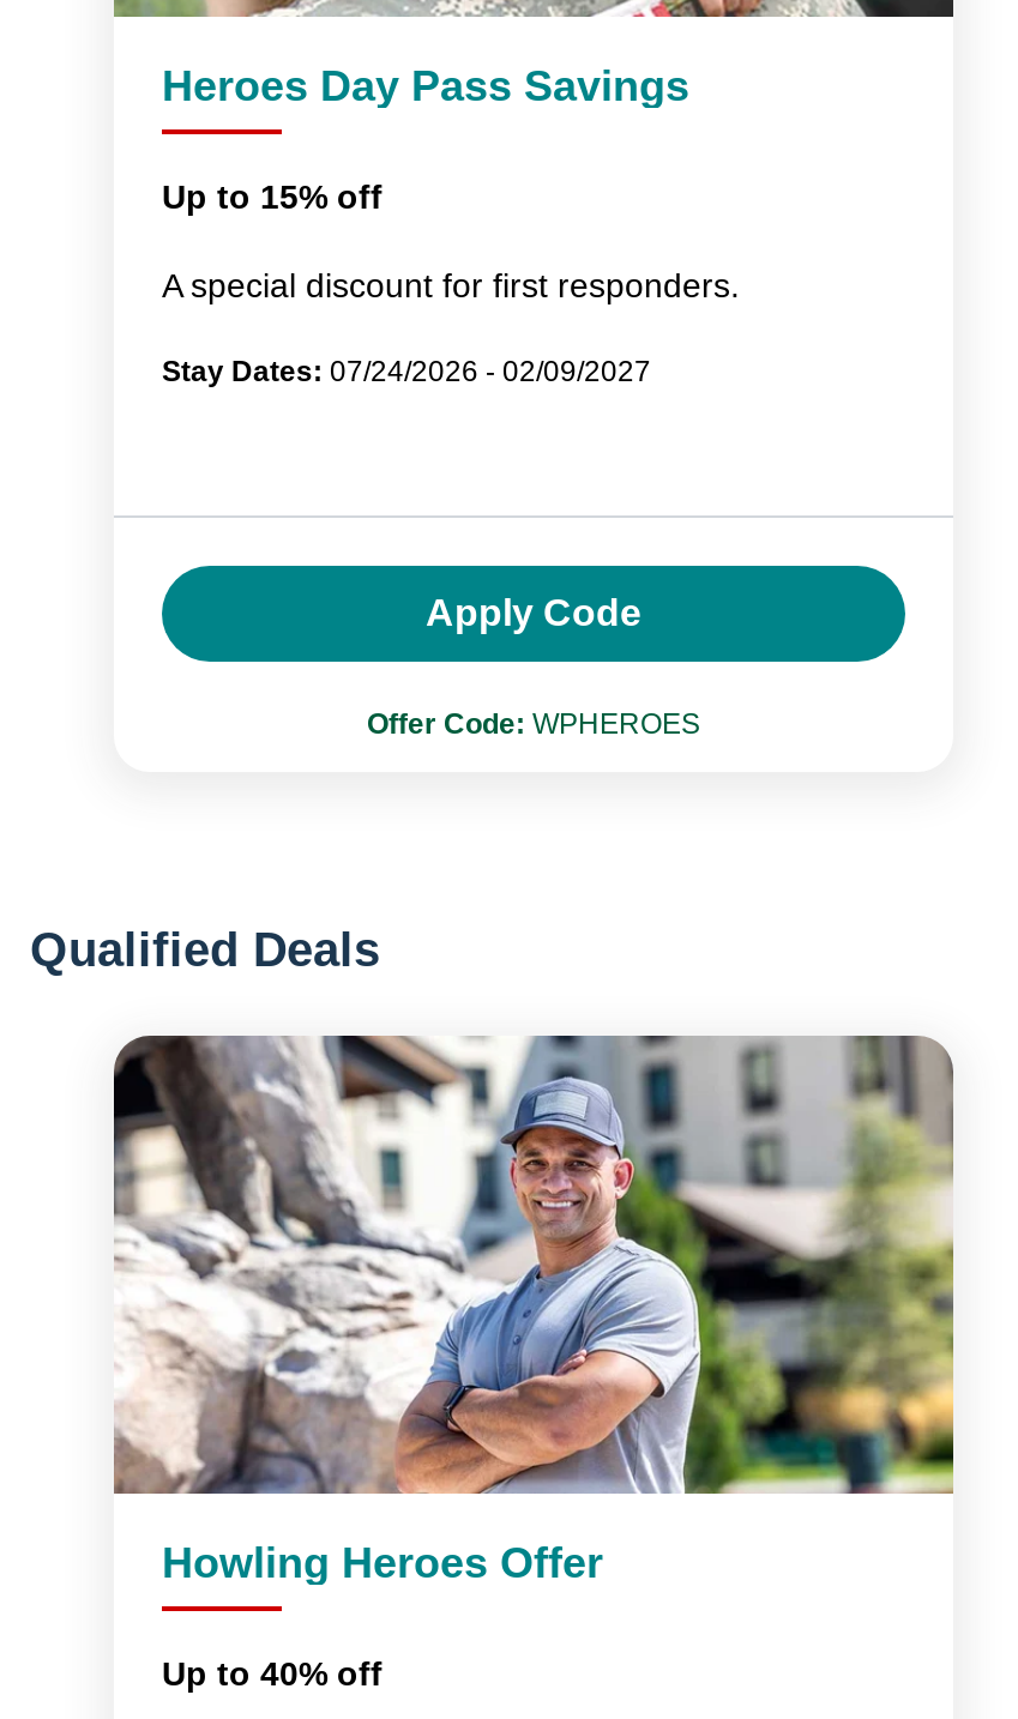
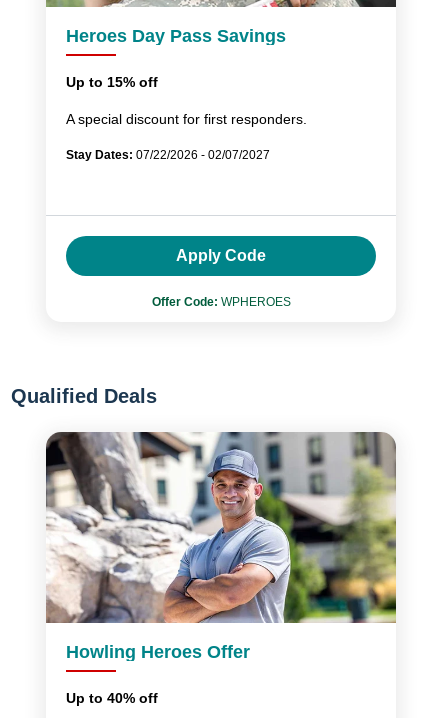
- Stay Dates: 07/24/2026 - 02/09/2027
+ Stay Dates: 07/22/2026 - 02/07/2027
